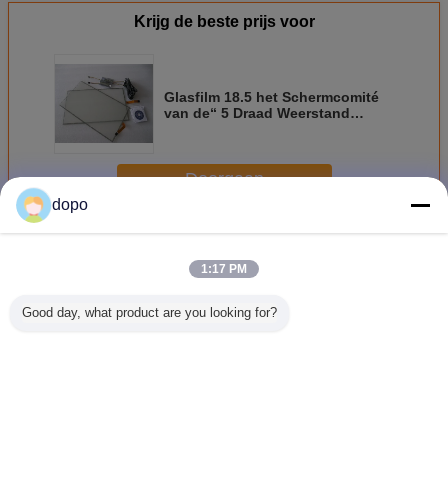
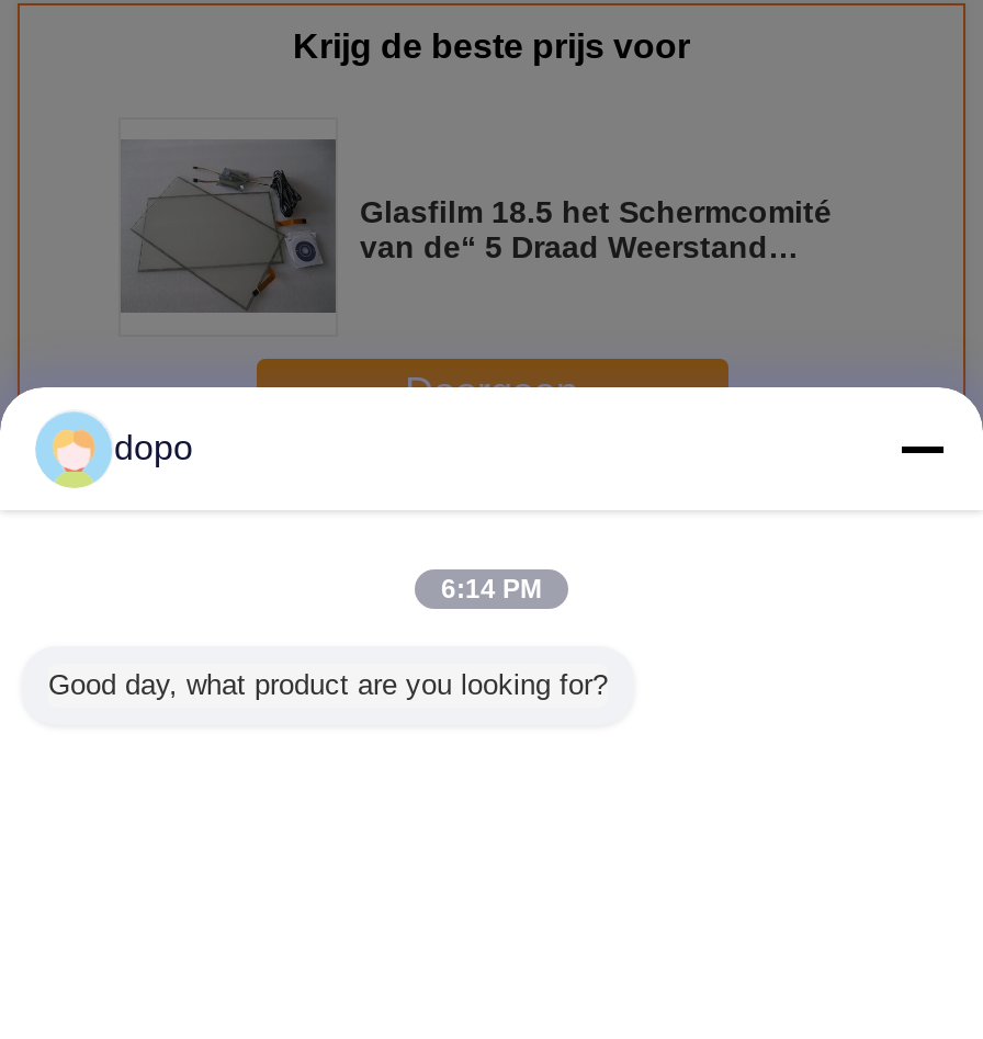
- 1:17 PM
+ 6:14 PM
